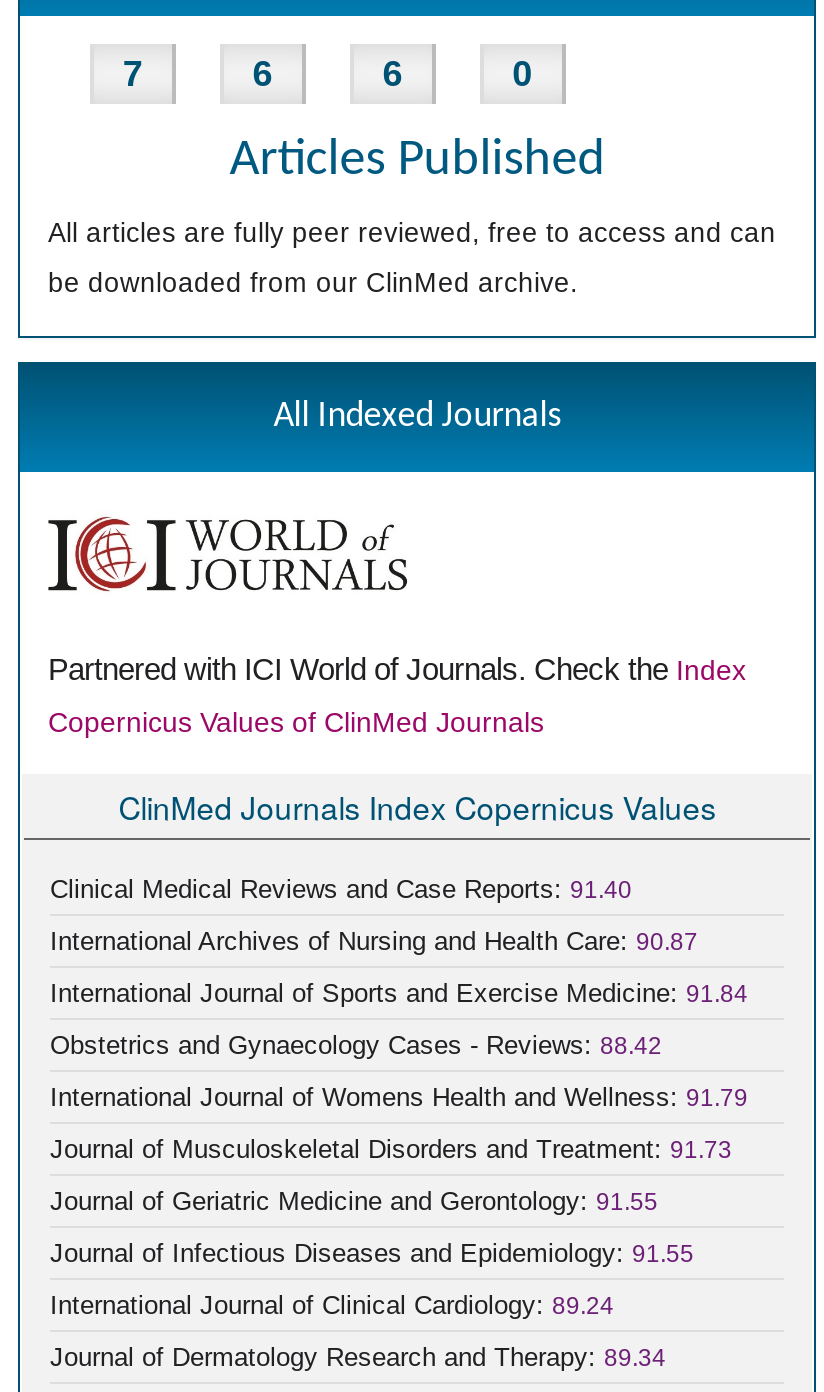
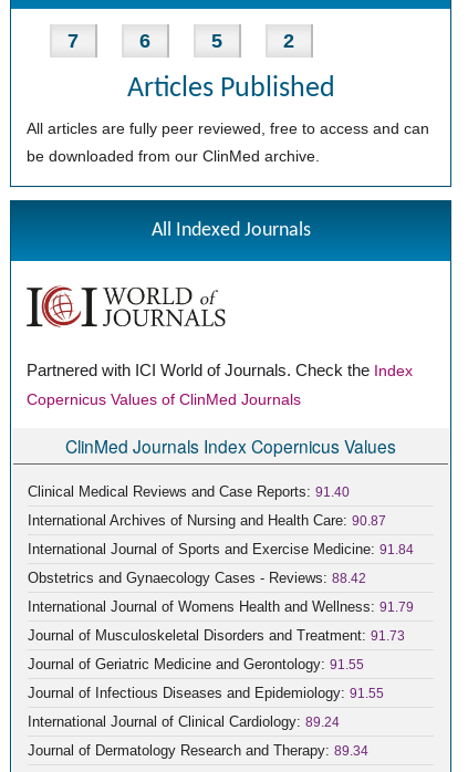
- 6
+ 5

- 0
+ 2
